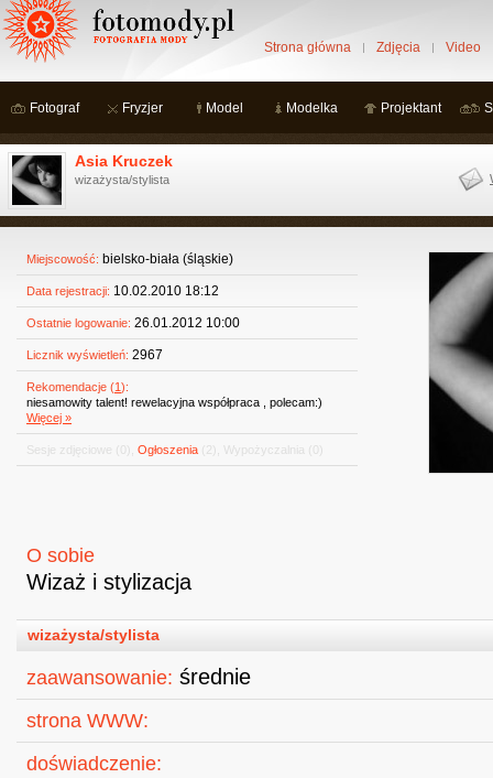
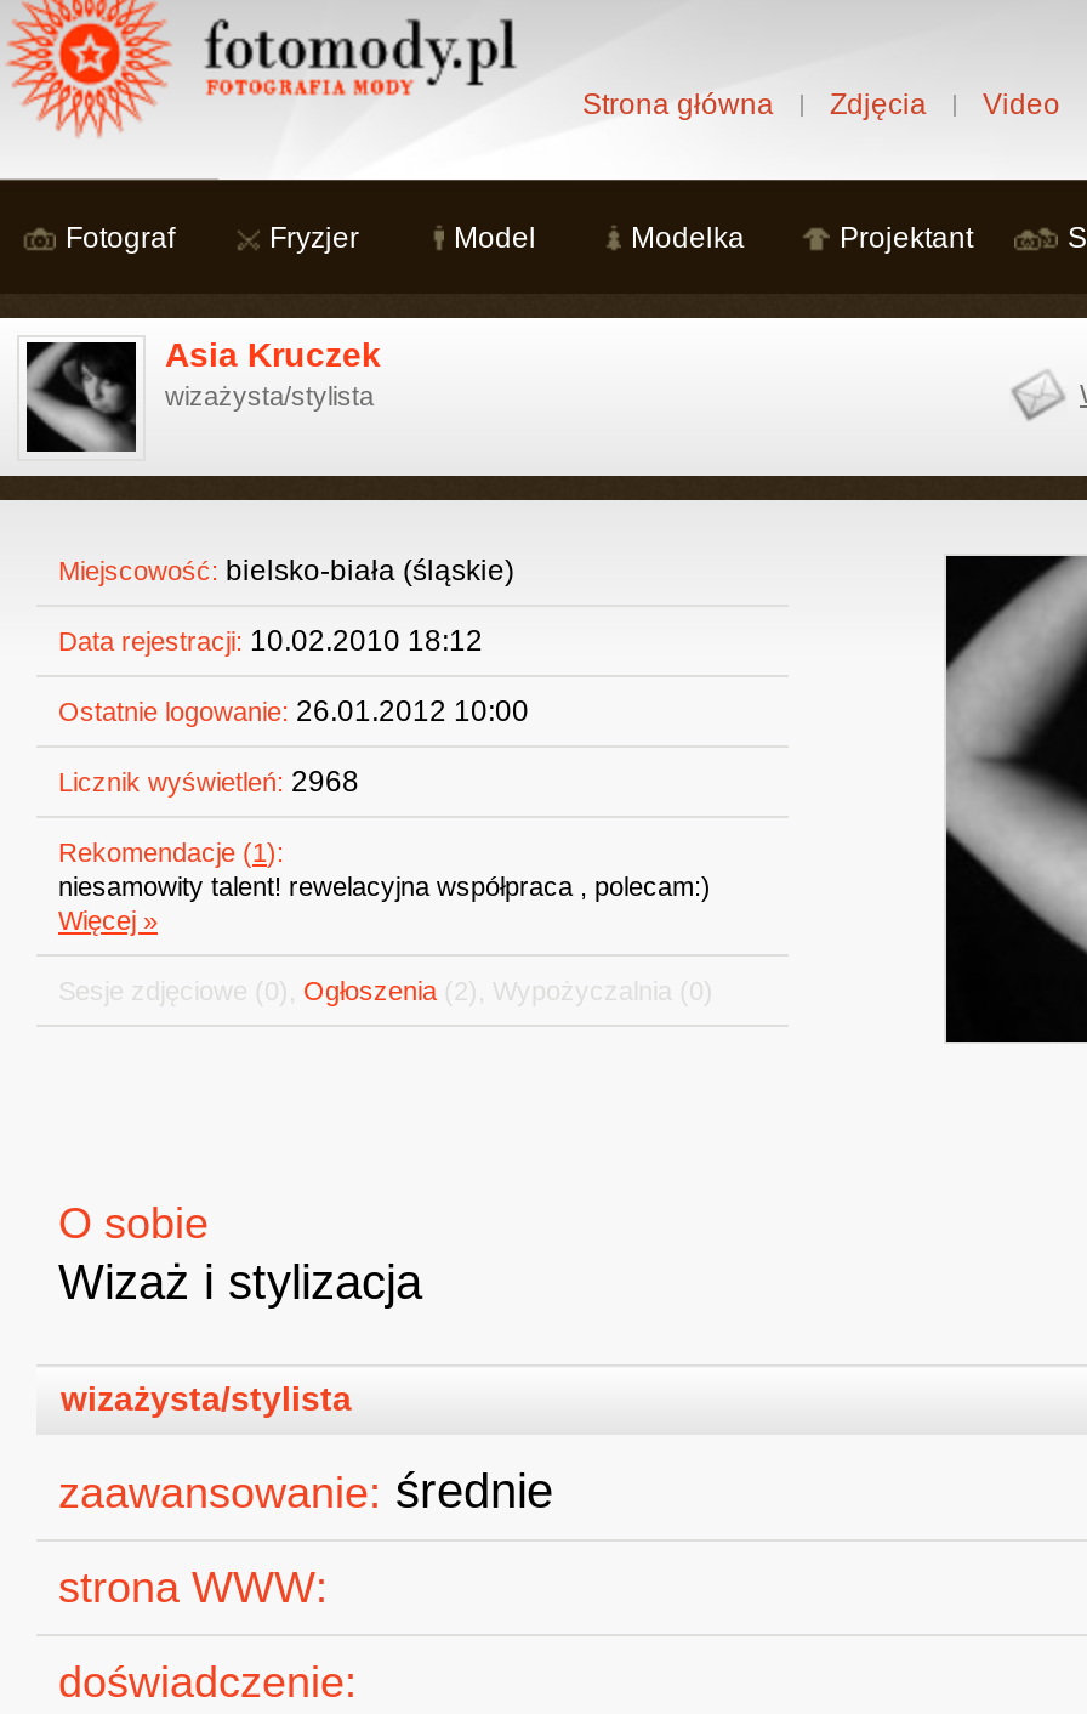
- Licznik wyświetleń: 2967
+ Licznik wyświetleń: 2968
